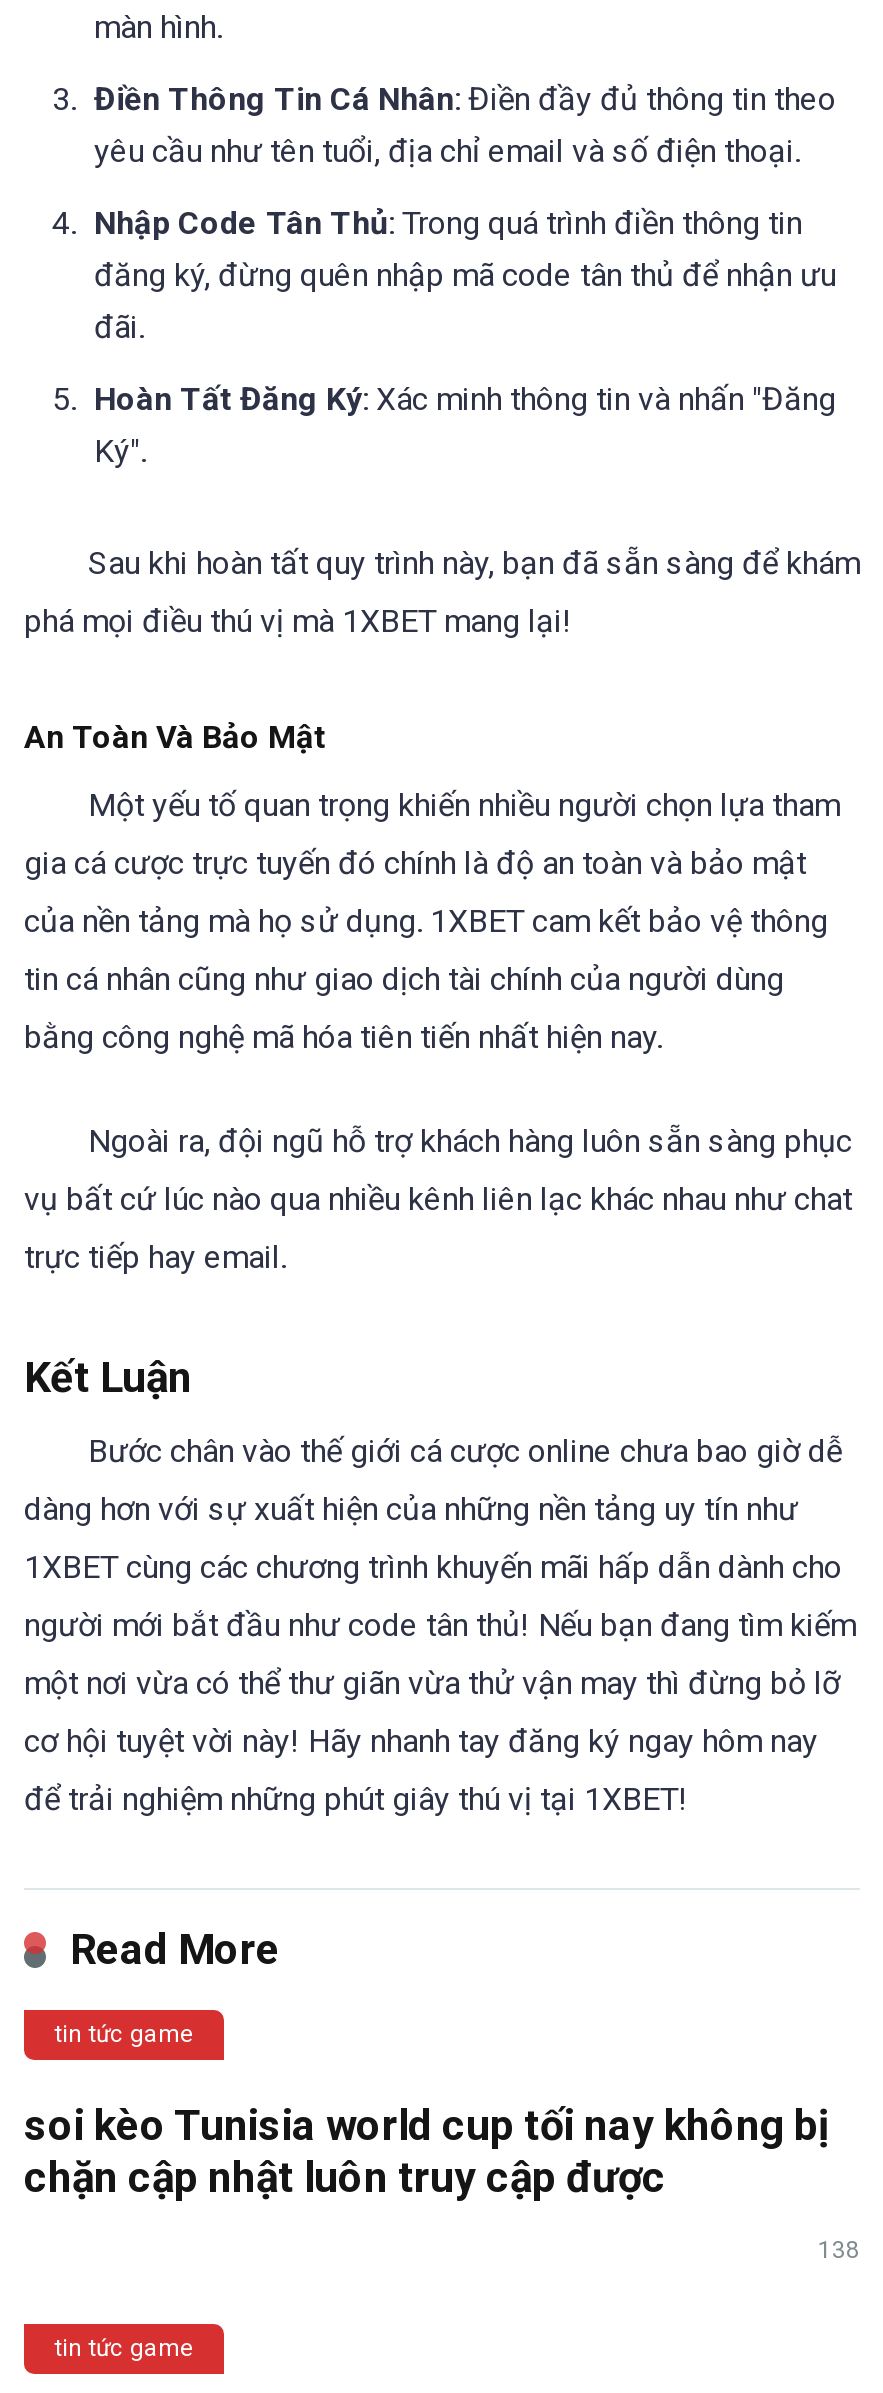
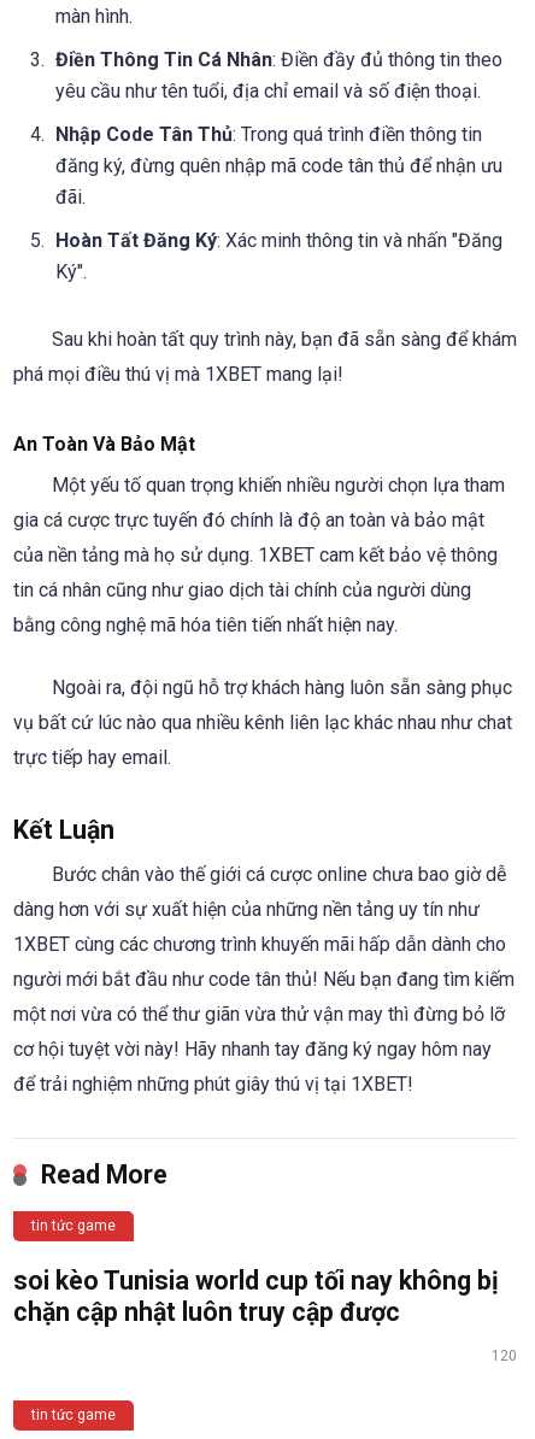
- 138
+ 120
